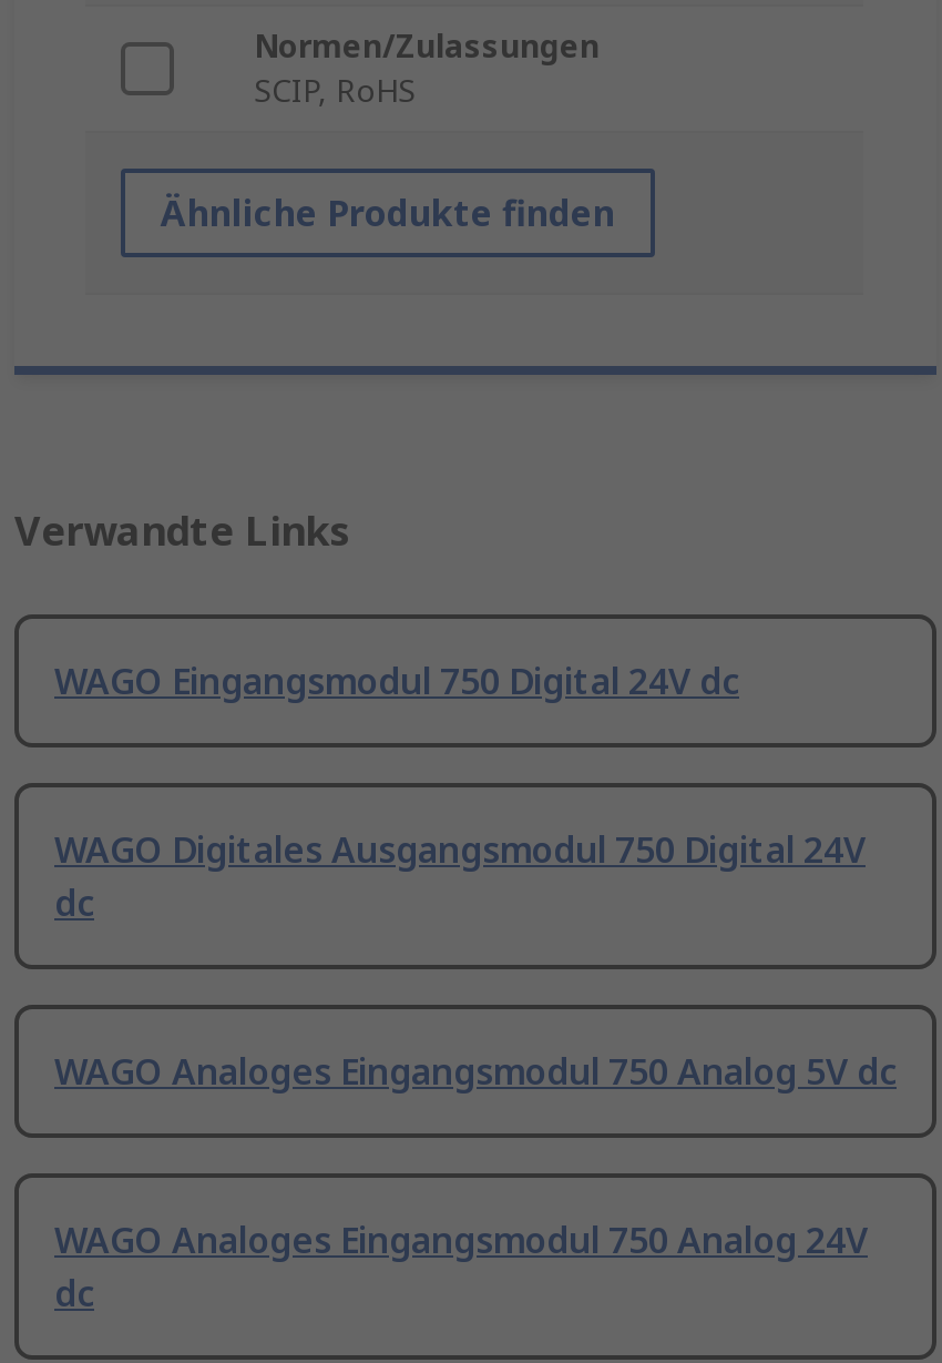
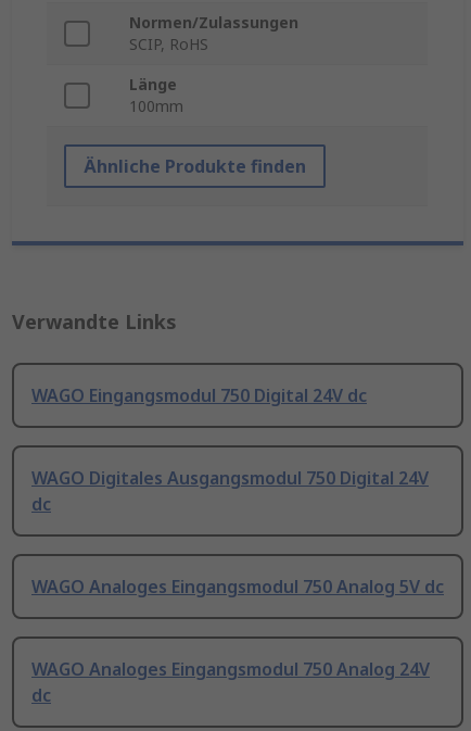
+ Länge
+ 100mm
